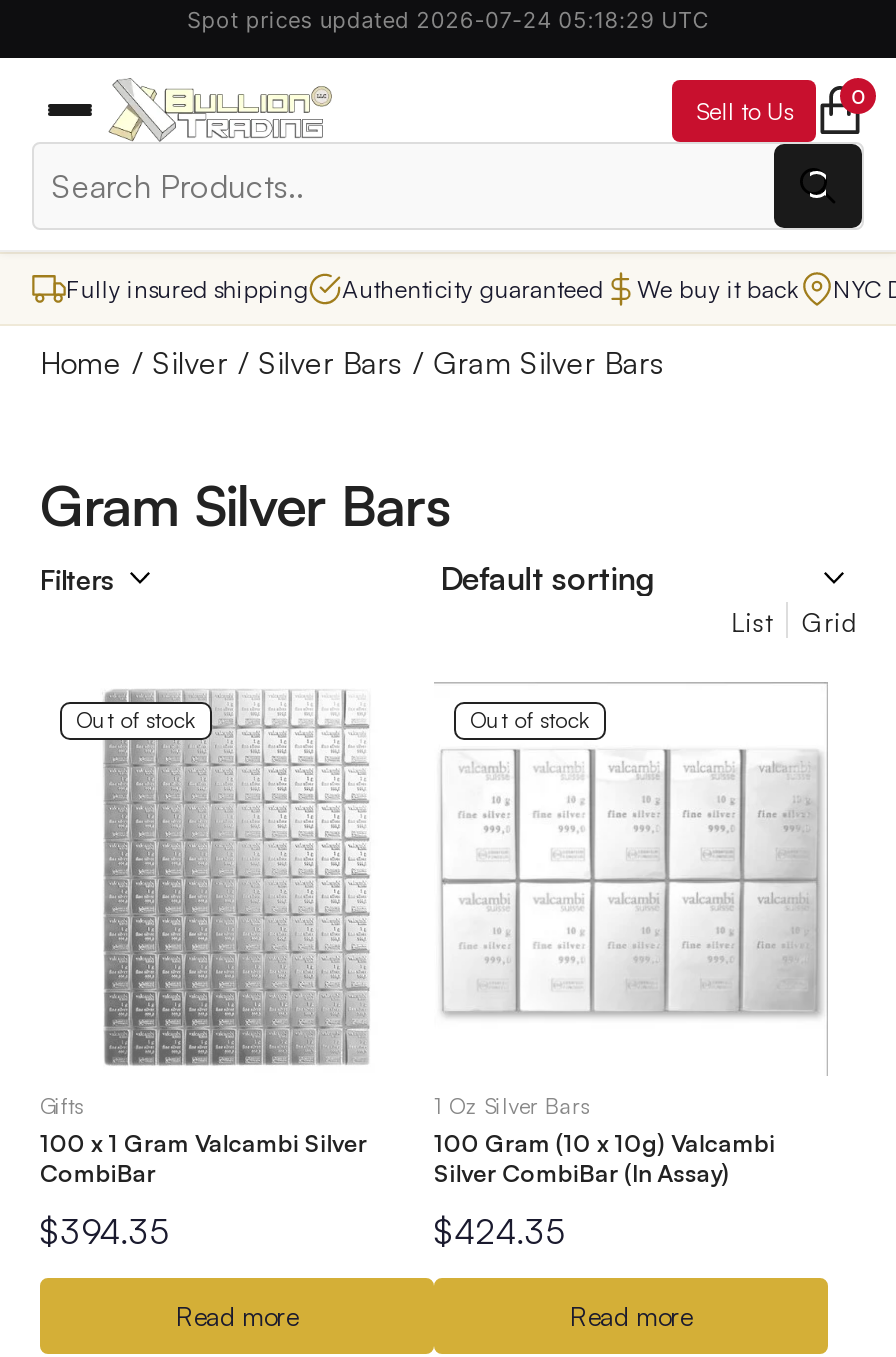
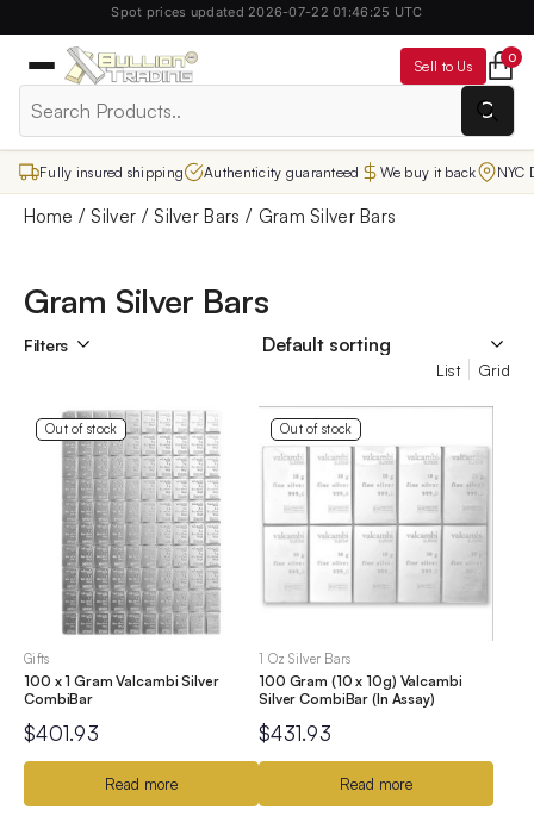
- Spot prices updated 2026-07-24 05:18:29 UTC
+ Spot prices updated 2026-07-22 01:46:25 UTC

- $394.35
+ $401.93

- $424.35
+ $431.93
